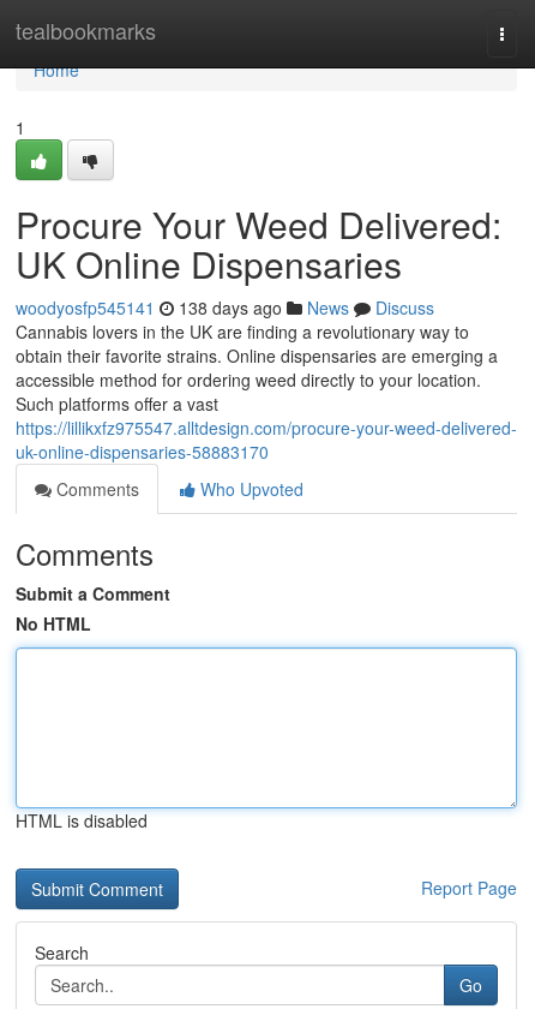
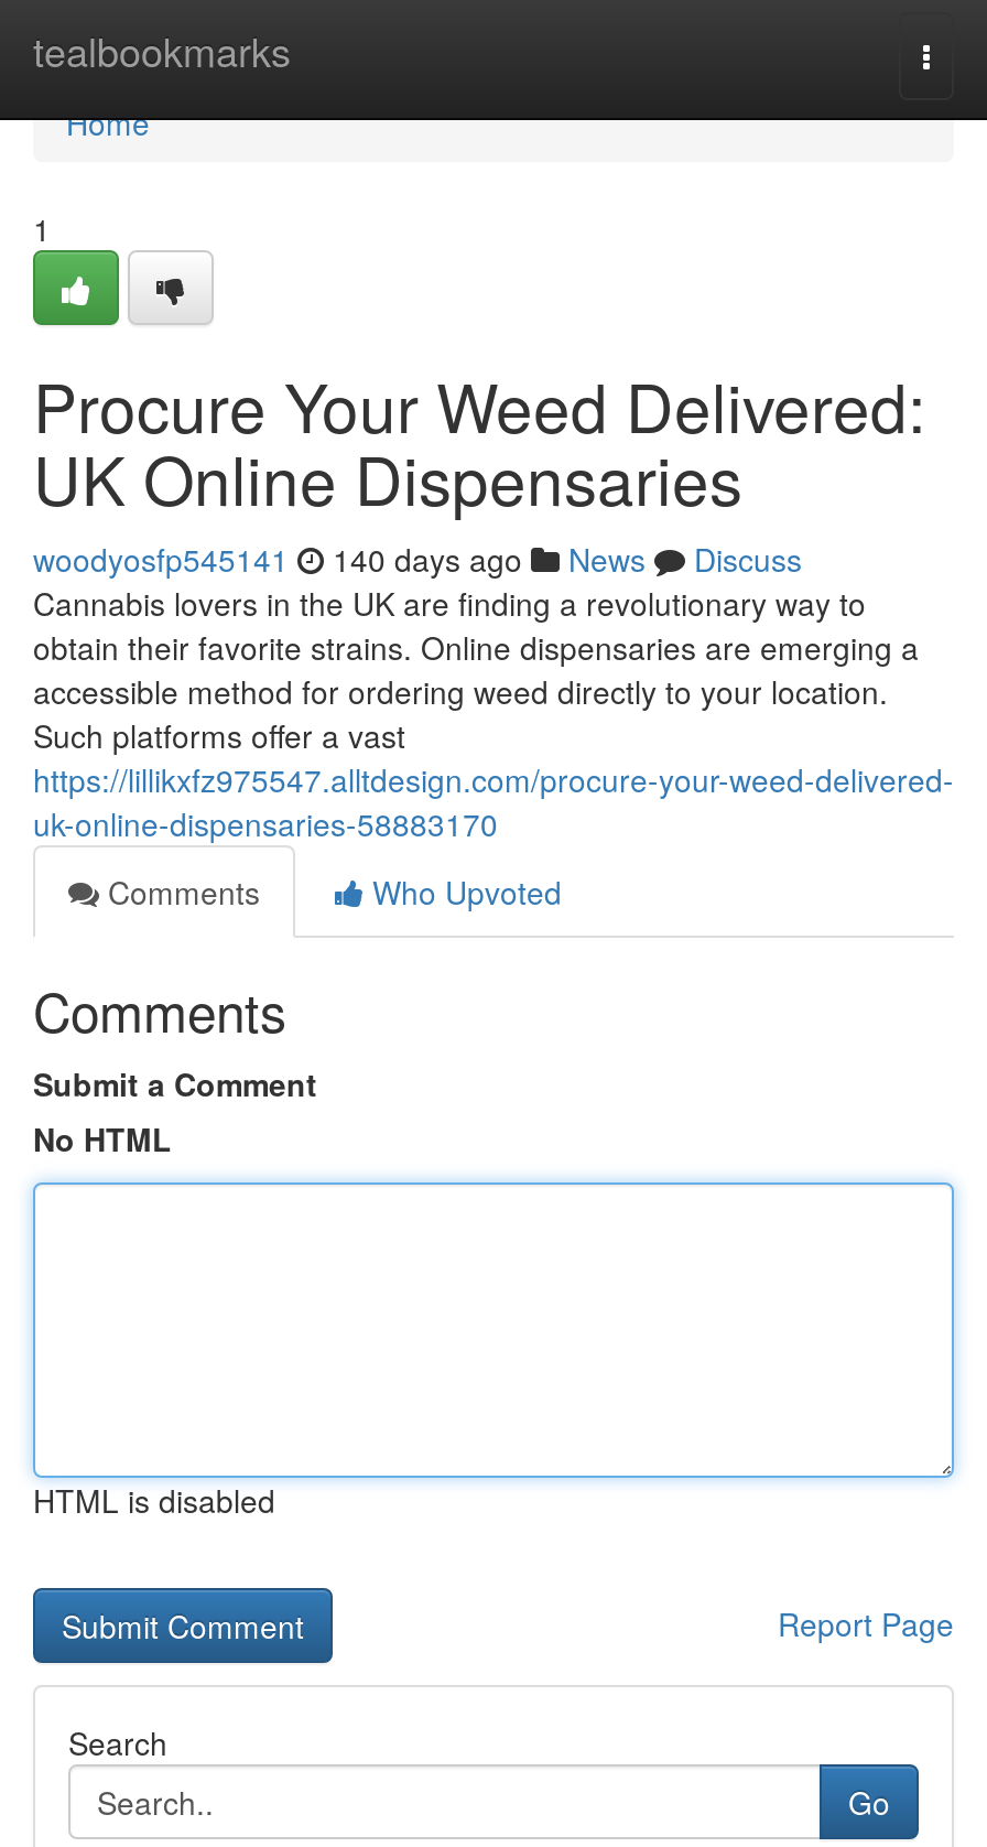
- woodyosfp545141 138 days ago News Discuss
+ woodyosfp545141 140 days ago News Discuss
